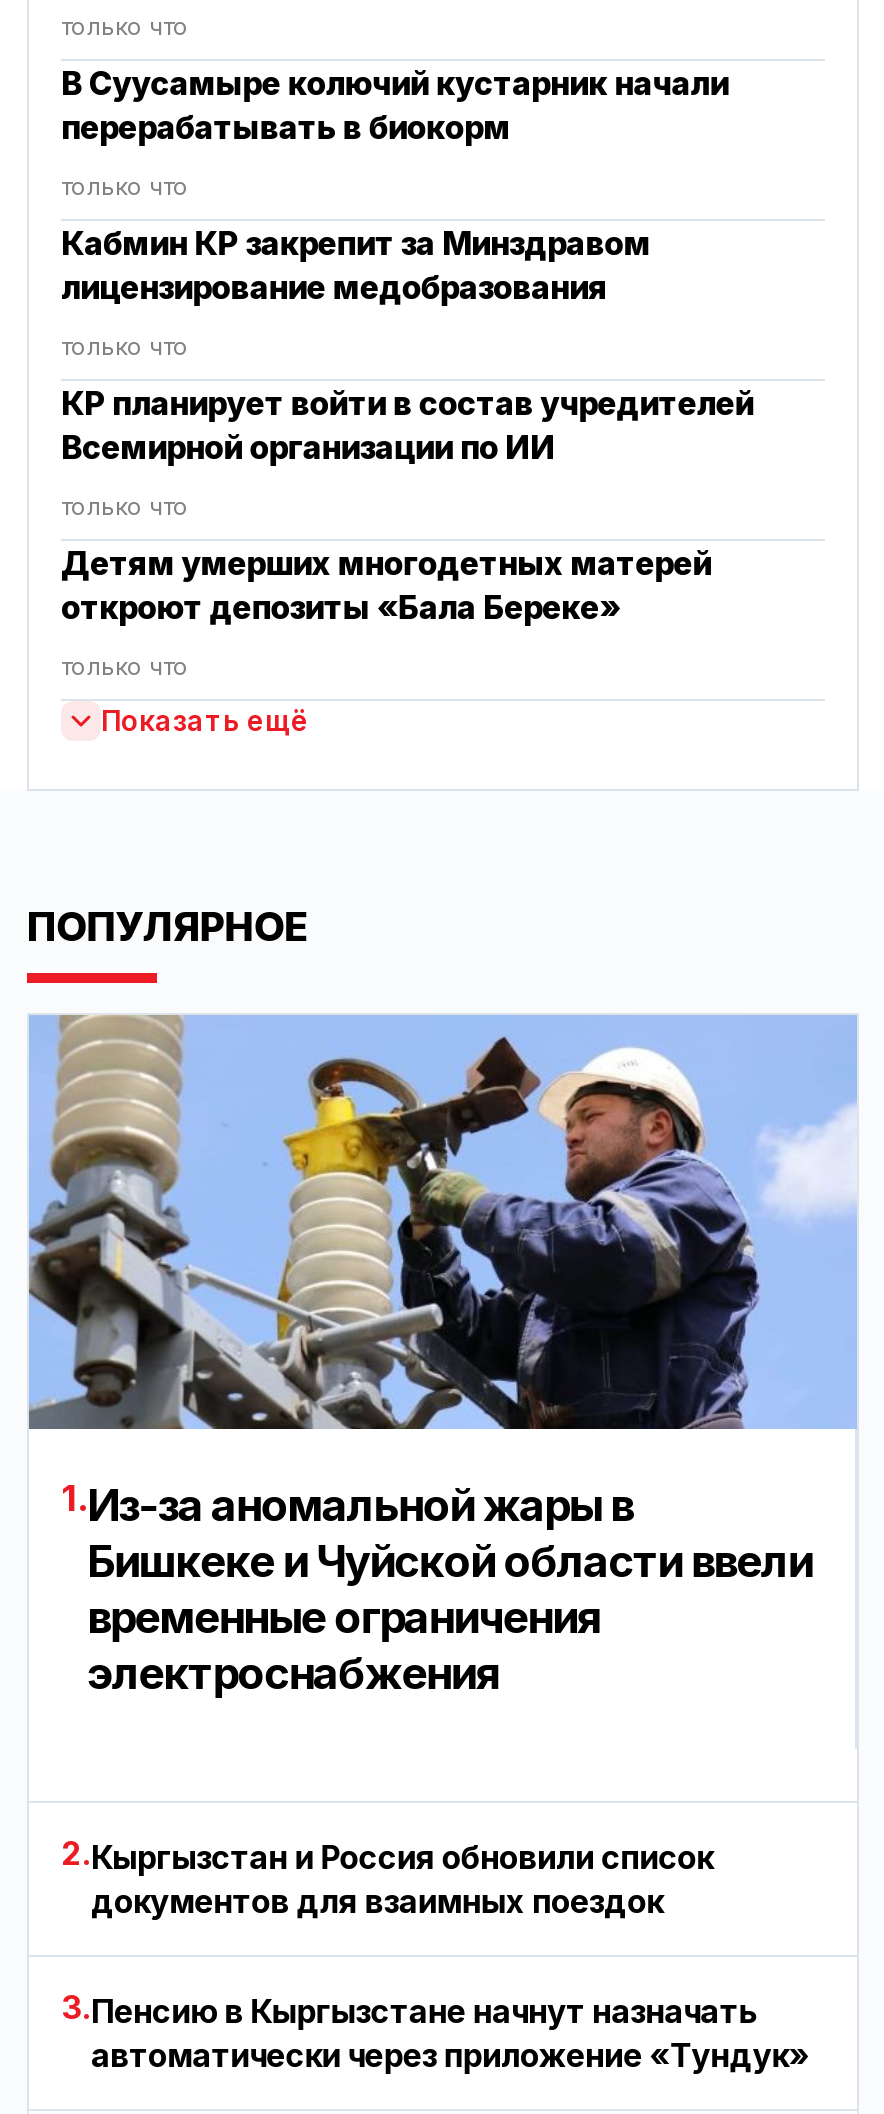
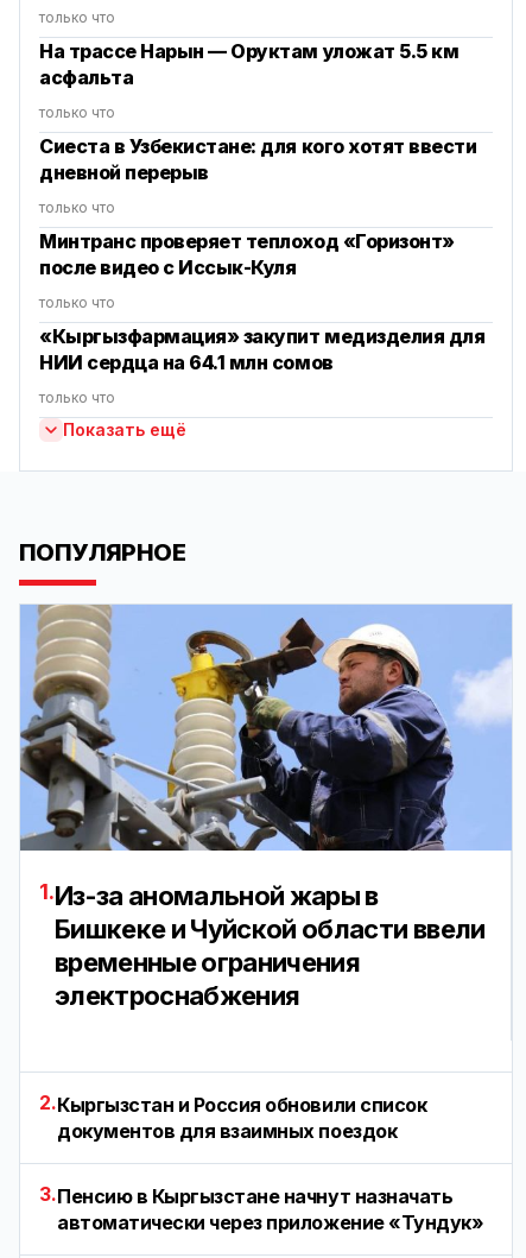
- В Суусамыре колючий кустарник начали
- перерабатывать в биокорм
+ На трассе Нарын — Оруктам уложат 5.5 км
+ асфальта

- Кабмин КР закрепит за Минздравом
- лицензирование медобразования
+ Сиеста в Узбекистане: для кого хотят ввести
+ дневной перерыв

- КР планирует войти в состав учредителей
- Всемирной организации по ИИ
+ Минтранс проверяет теплоход «Горизонт»
+ после видео с Иссык-Куля

- Детям умерших многодетных матерей
- откроют депозиты «Бала Береке»
+ «Кыргызфармация» закупит медизделия для
+ НИИ сердца на 64.1 млн сомов
